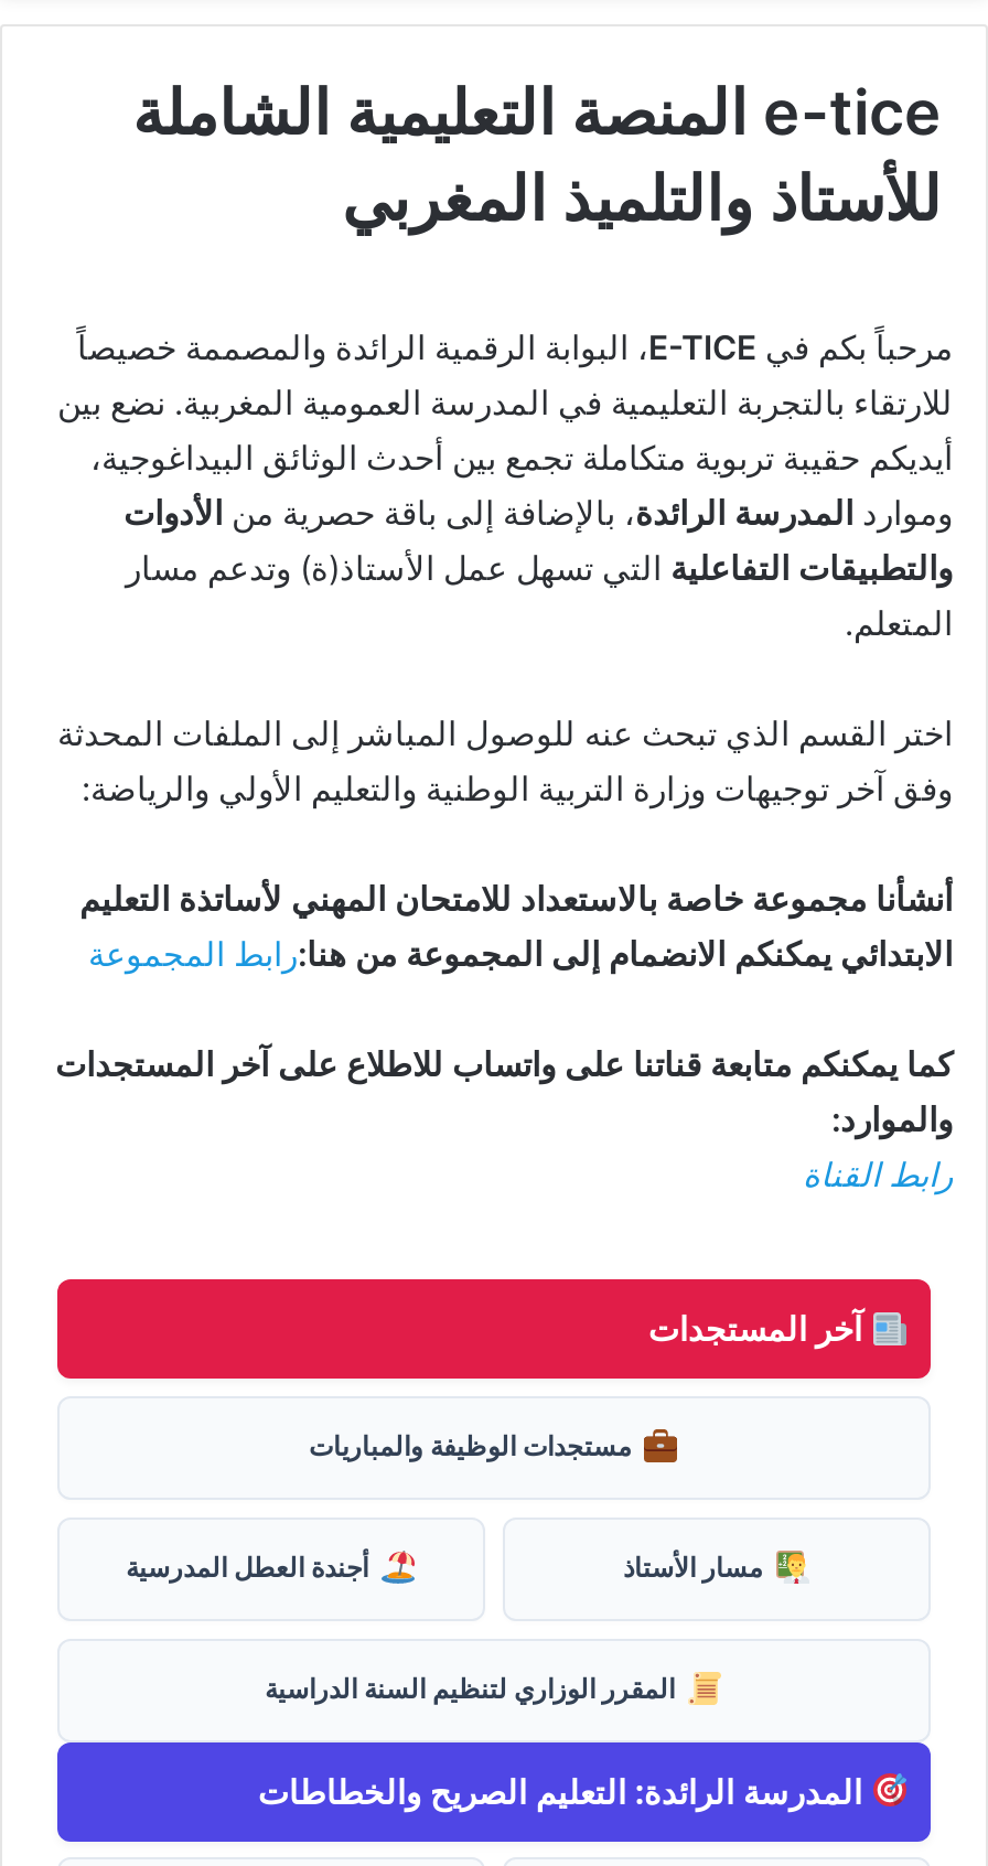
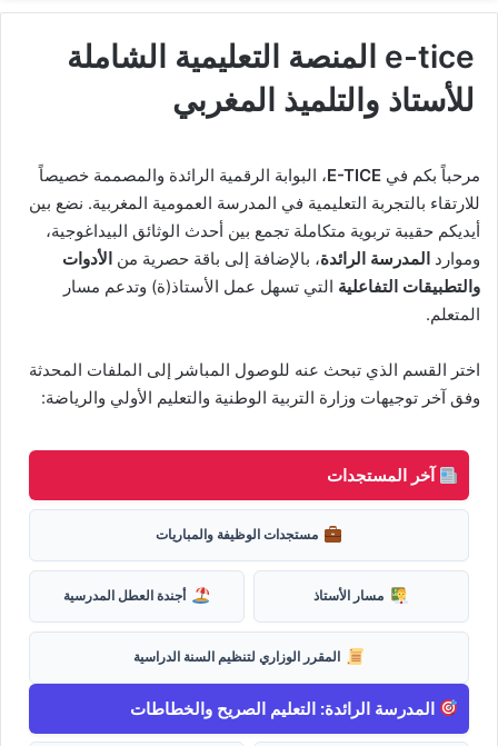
- أنشأنا مجموعة خاصة بالاستعداد للامتحان المهني لأساتذة التعليم
- الابتدائي يمكنكم الانضمام إلى المجموعة من هنا: رابط المجموعة
- كما يمكنكم متابعة قناتنا على واتساب للاطلاع على آخر المستجدات
- والموارد:
- رابط القناة
